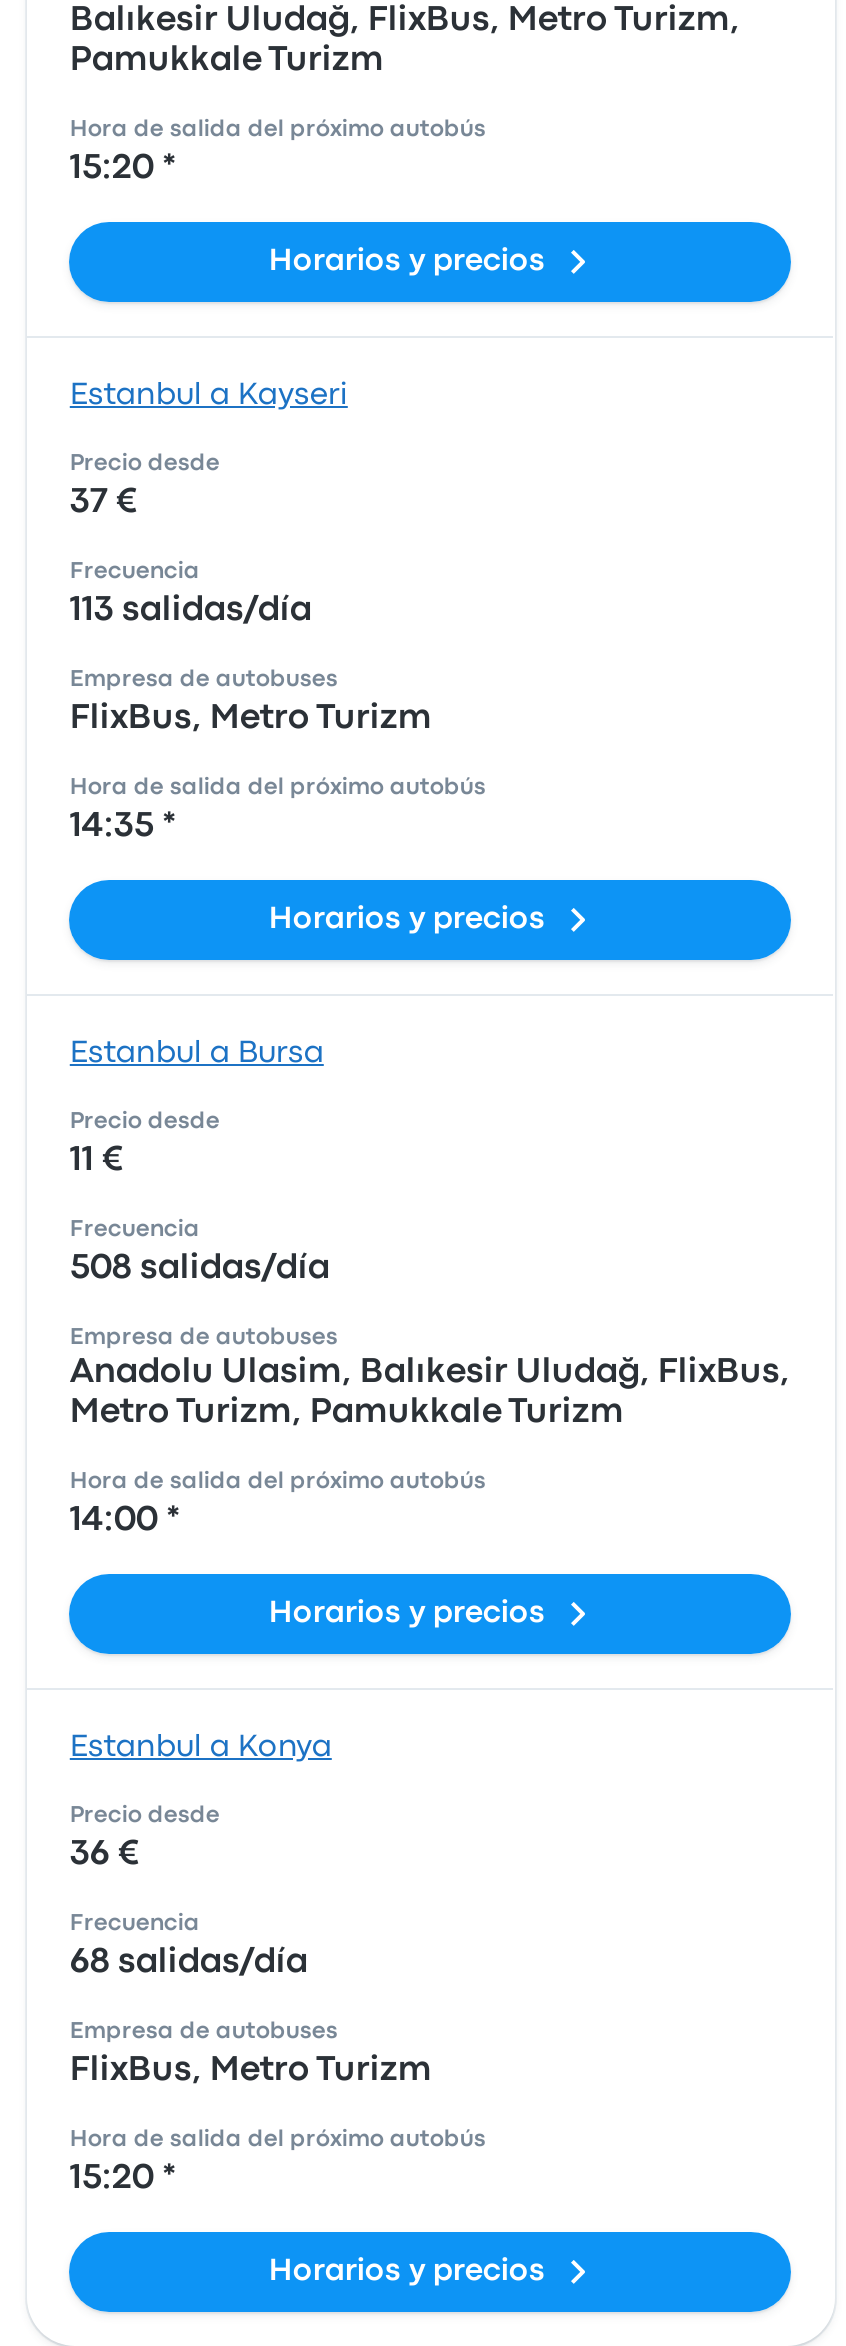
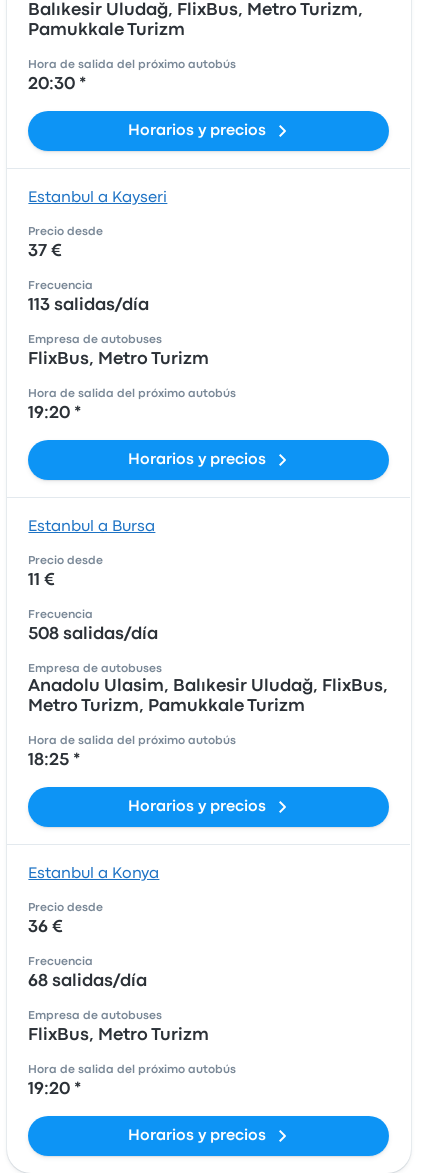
- 15:20 *
+ 20:30 *

- 14:35 *
+ 19:20 *

- 14:00 *
+ 18:25 *

- 15:20 *
+ 19:20 *
